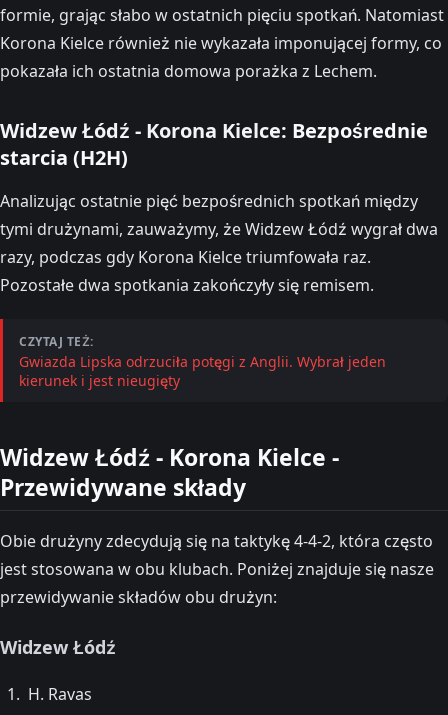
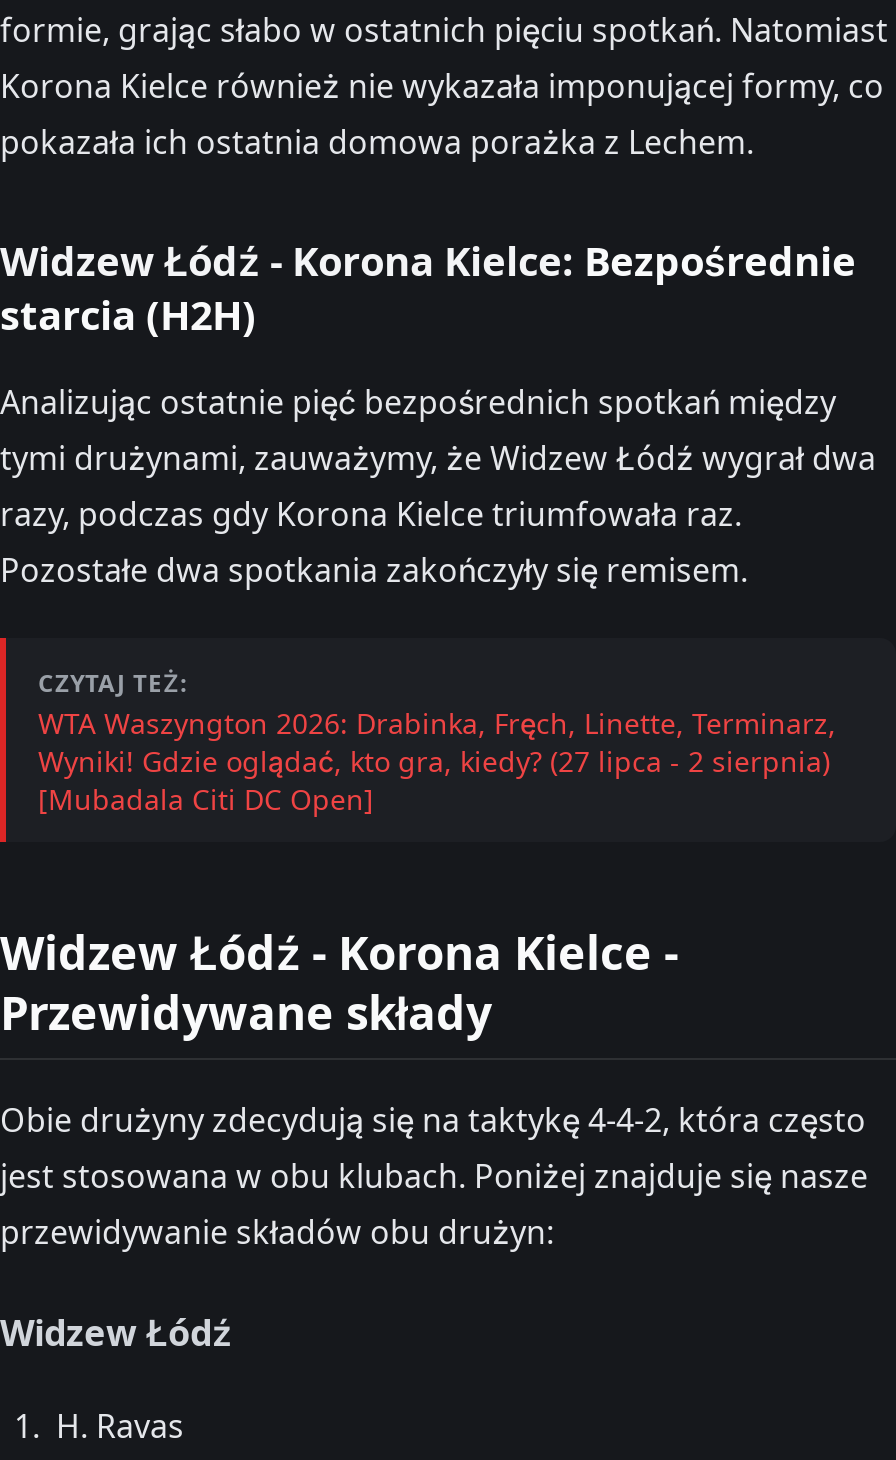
- Gwiazda Lipska odrzuciła potęgi z Anglii. Wybrał jeden
- kierunek i jest nieugięty
+ WTA Waszyngton 2026: Drabinka, Fręch, Linette, Terminarz,
+ Wyniki! Gdzie oglądać, kto gra, kiedy? (27 lipca - 2 sierpnia)
+ [Mubadala Citi DC Open]
